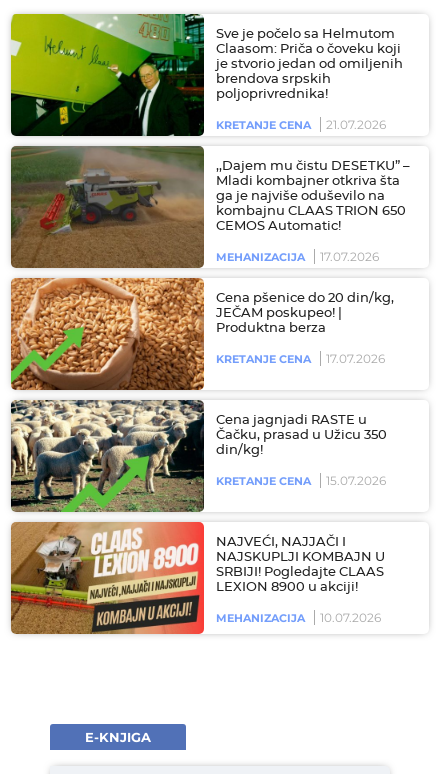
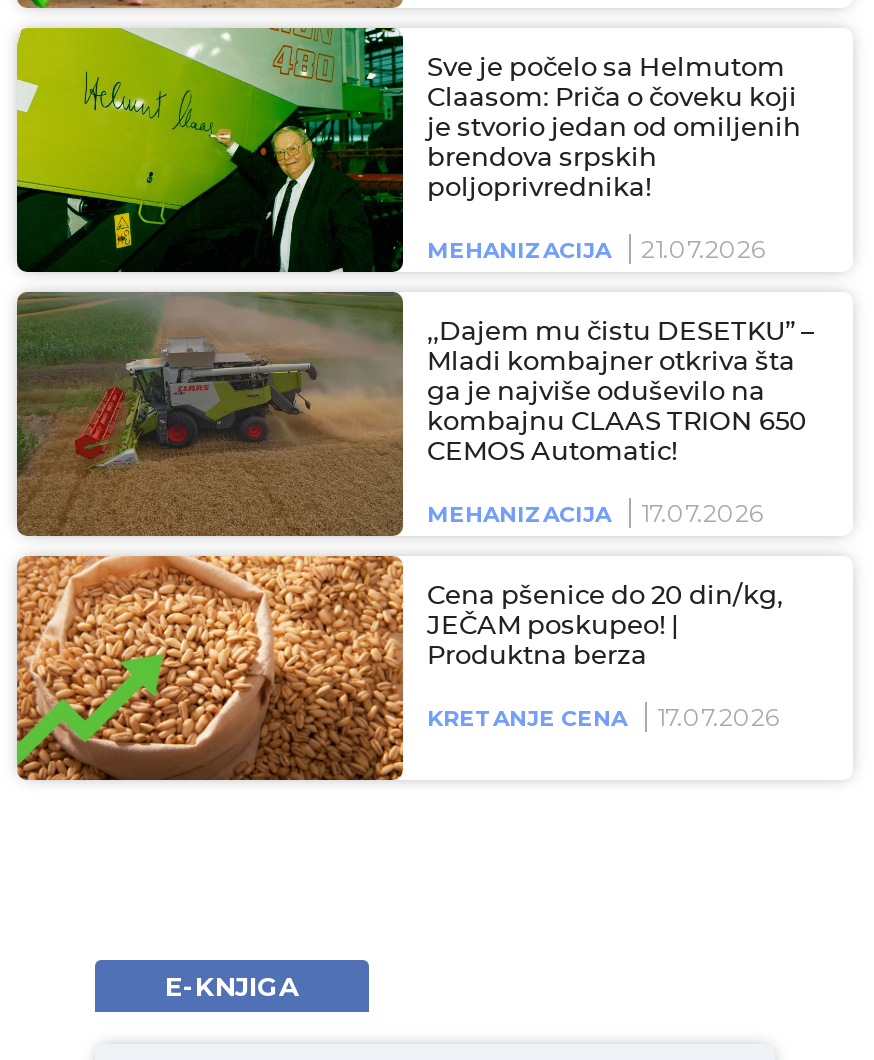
- KRETANJE CENA
+ MEHANIZACIJA

- [image]
- Cena jagnjadi RASTE u
- Čačku, prasad u Užicu 350
- din/kg!
- KRETANJE CENA
- 15.07.2026

- [image]
- NAJVEĆI, NAJJAČI I
- NAJSKUPLJI KOMBAJN U
- SRBIJI! Pogledajte CLAAS
- LEXION 8900 u akciji!
- MEHANIZACIJA
- 10.07.2026
